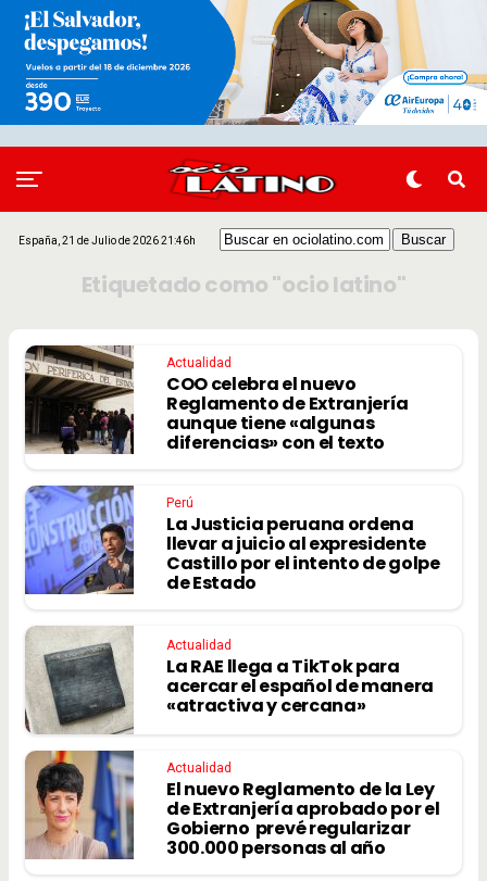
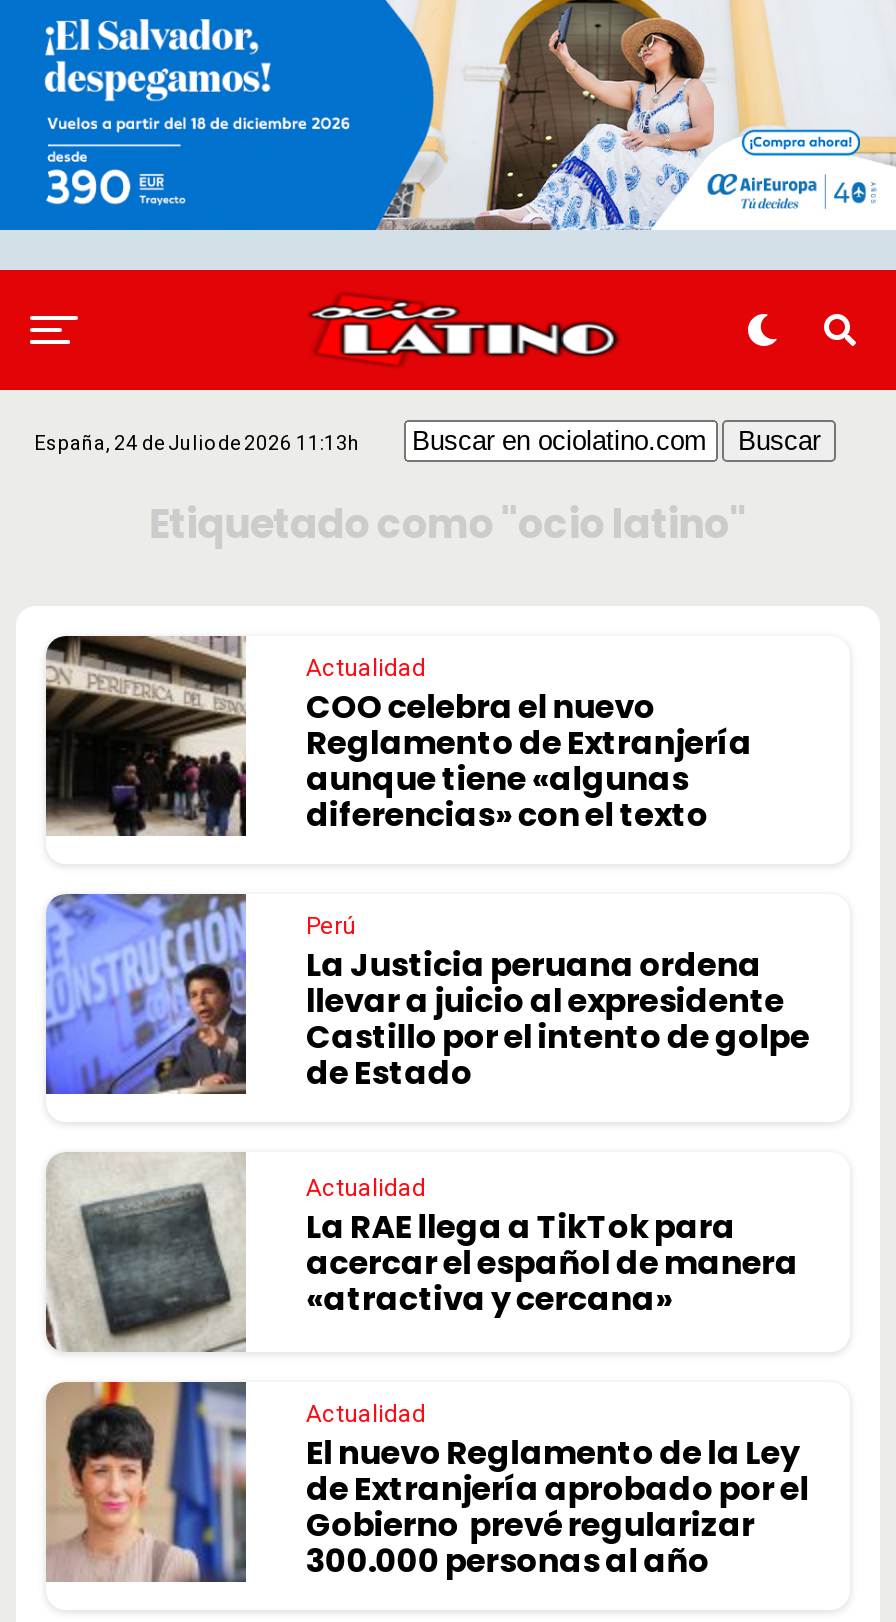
- España, 21 de Julio de 2026 21:46h
+ España, 24 de Julio de 2026 11:13h
